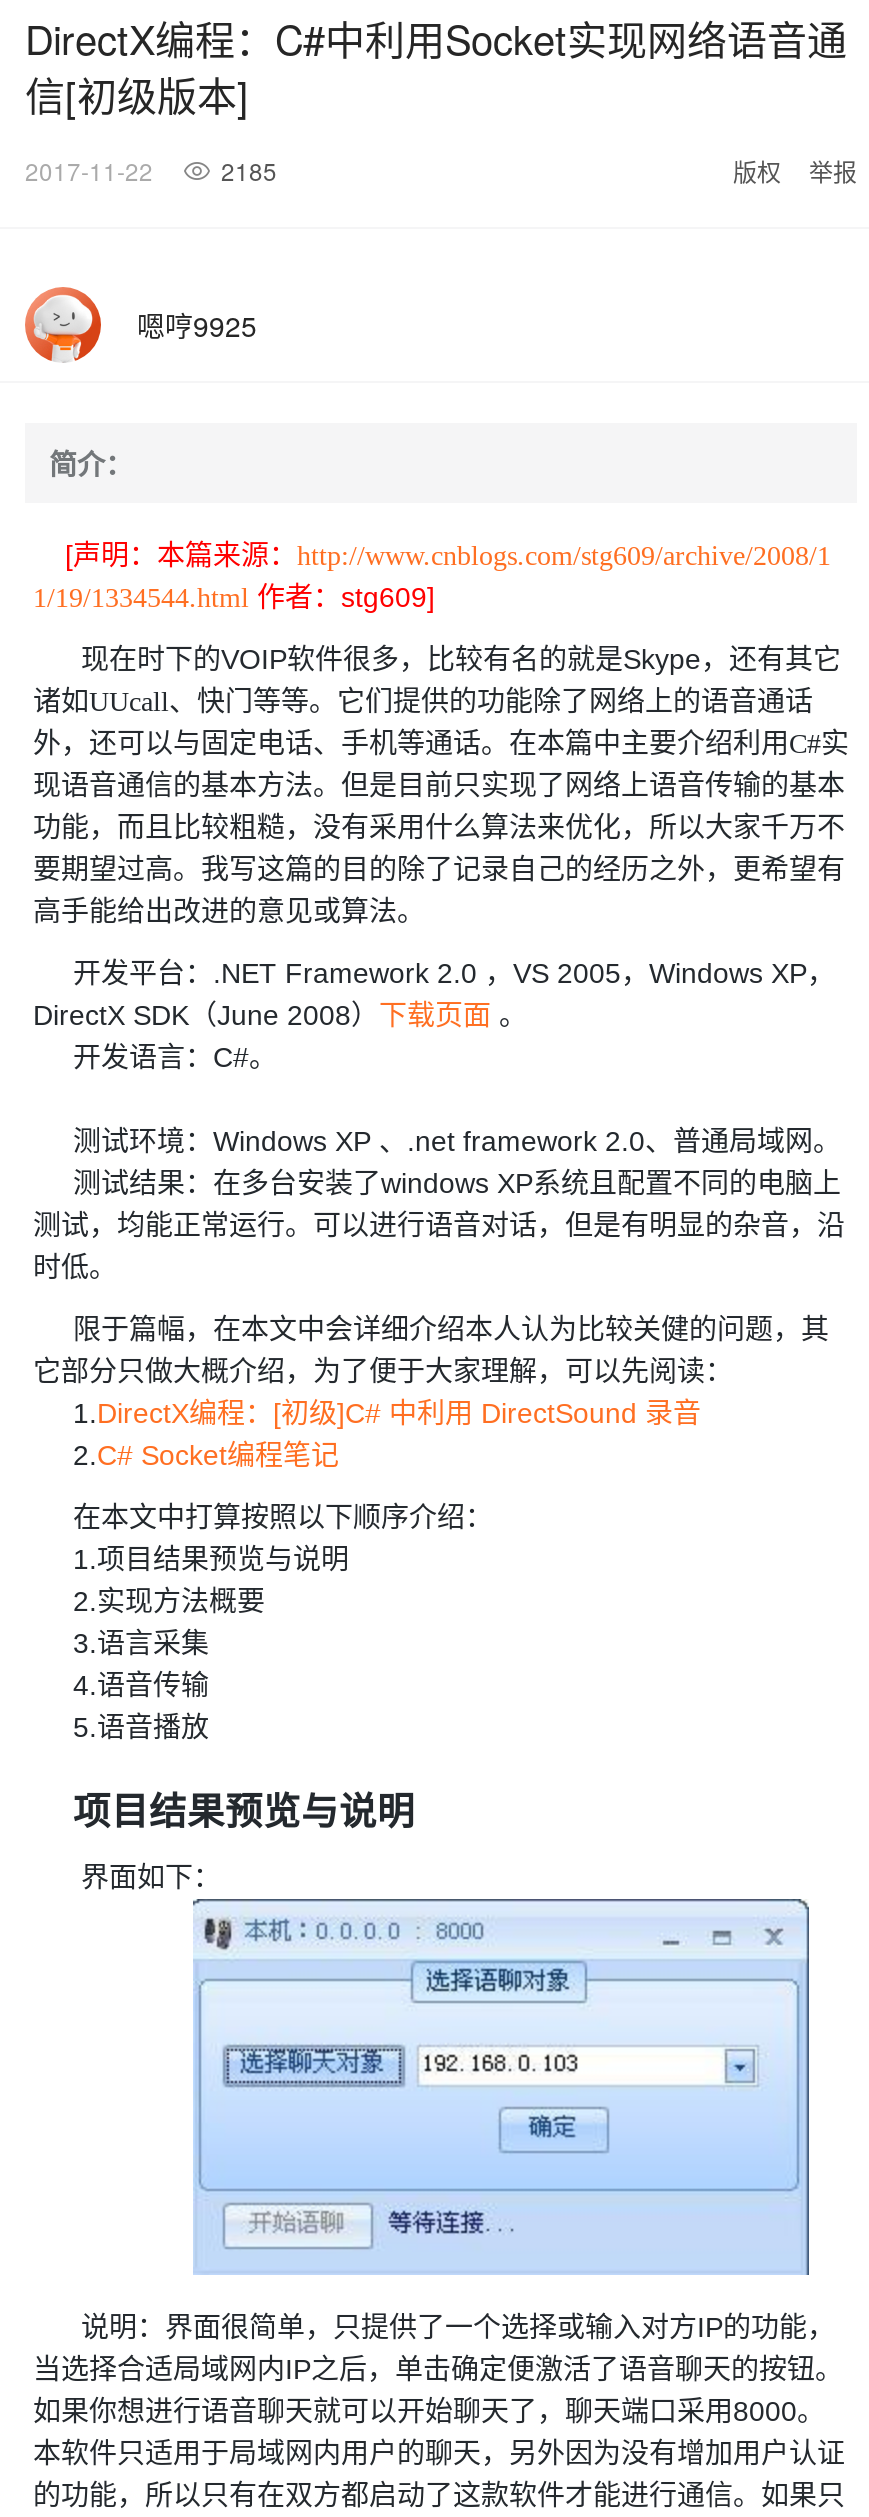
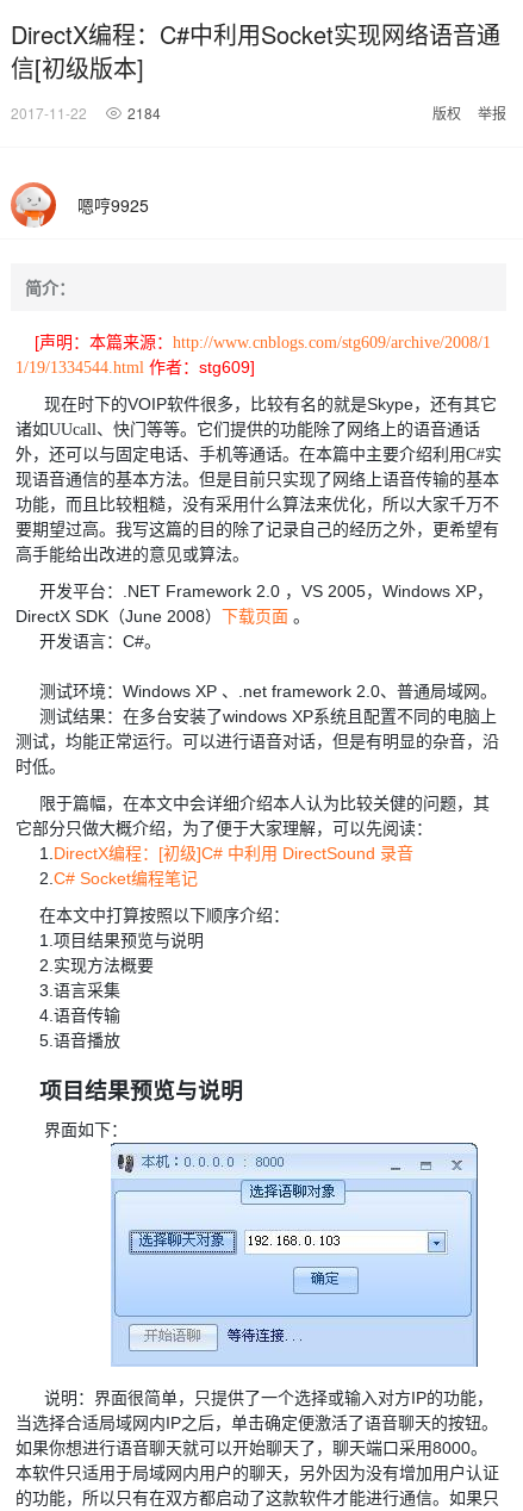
- 2017-11-22 2185
+ 2017-11-22 2184
